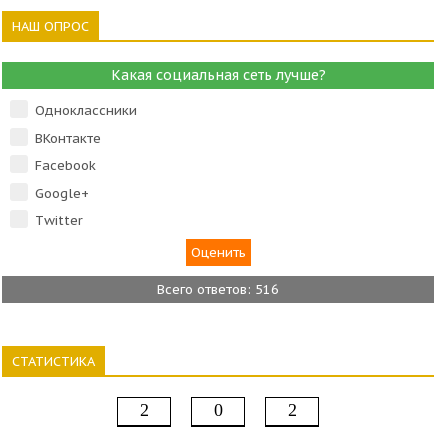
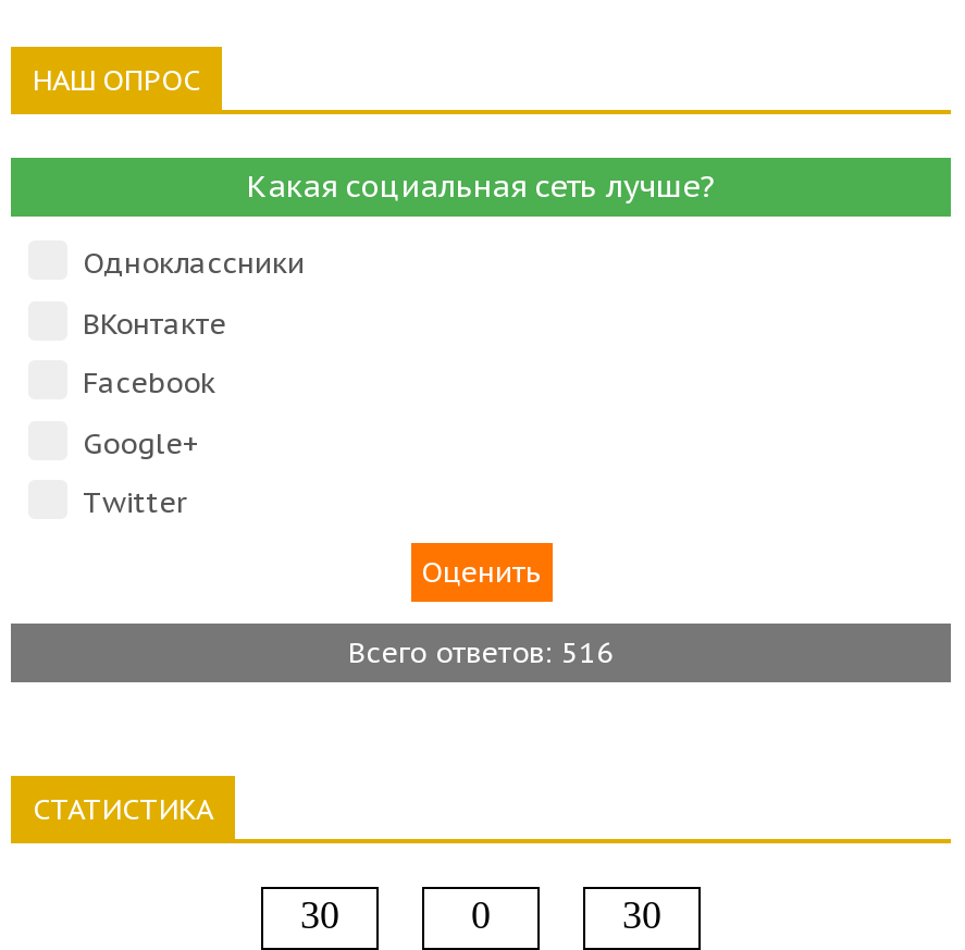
- 2
+ 30

- 2
+ 30
